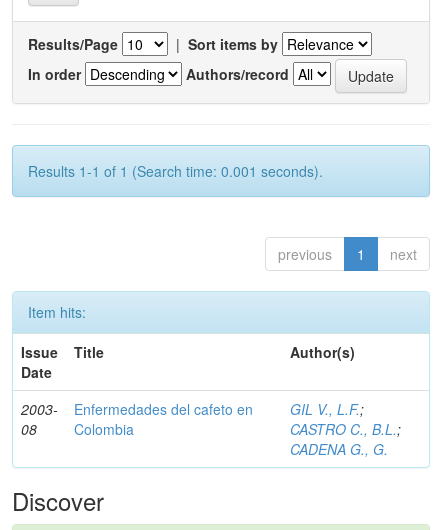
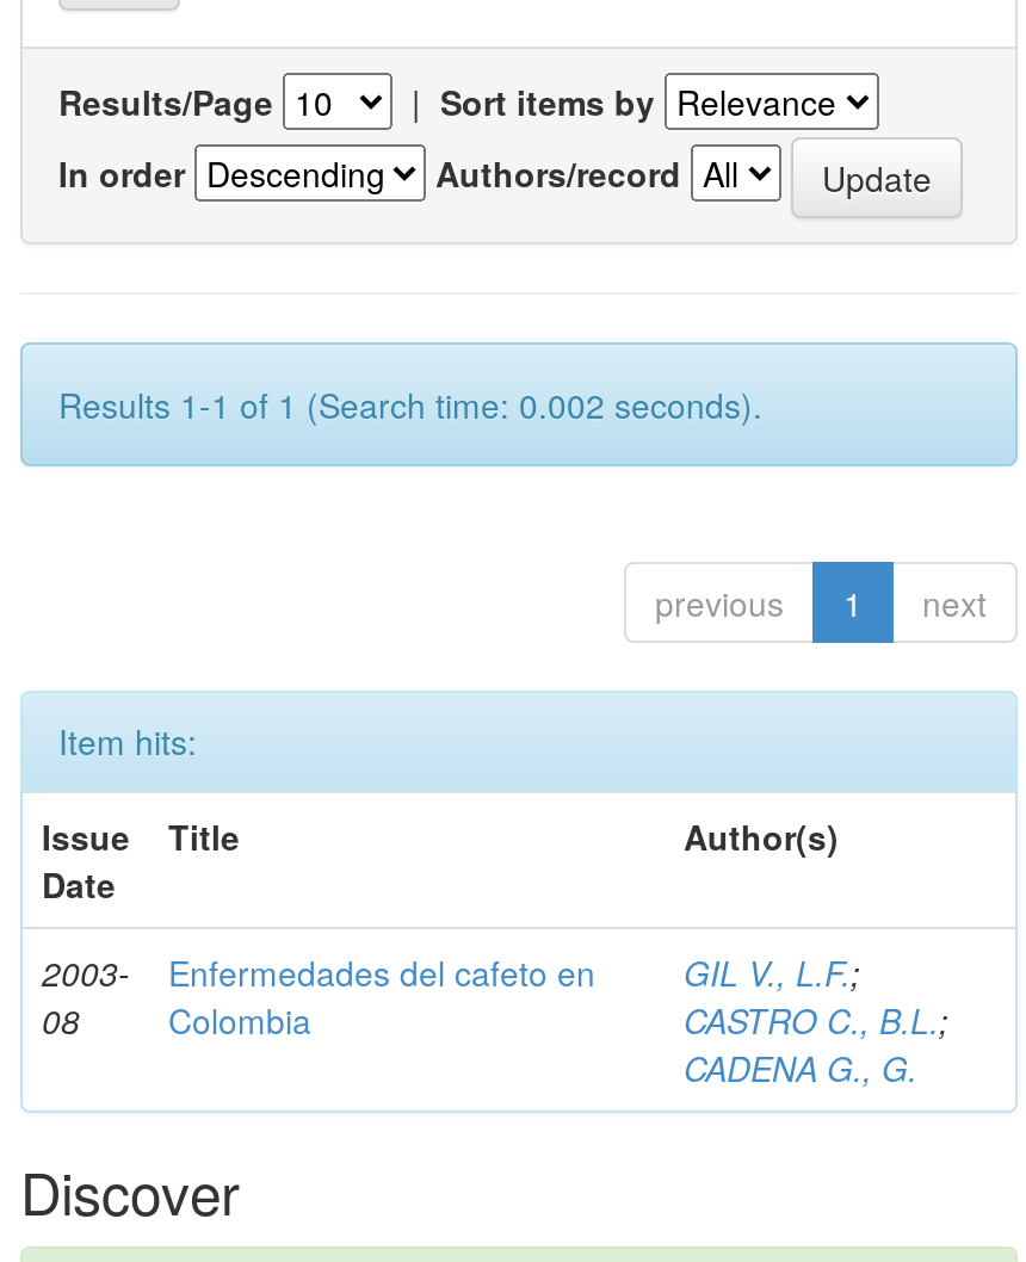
- Results 1-1 of 1 (Search time: 0.001 seconds).
+ Results 1-1 of 1 (Search time: 0.002 seconds).
